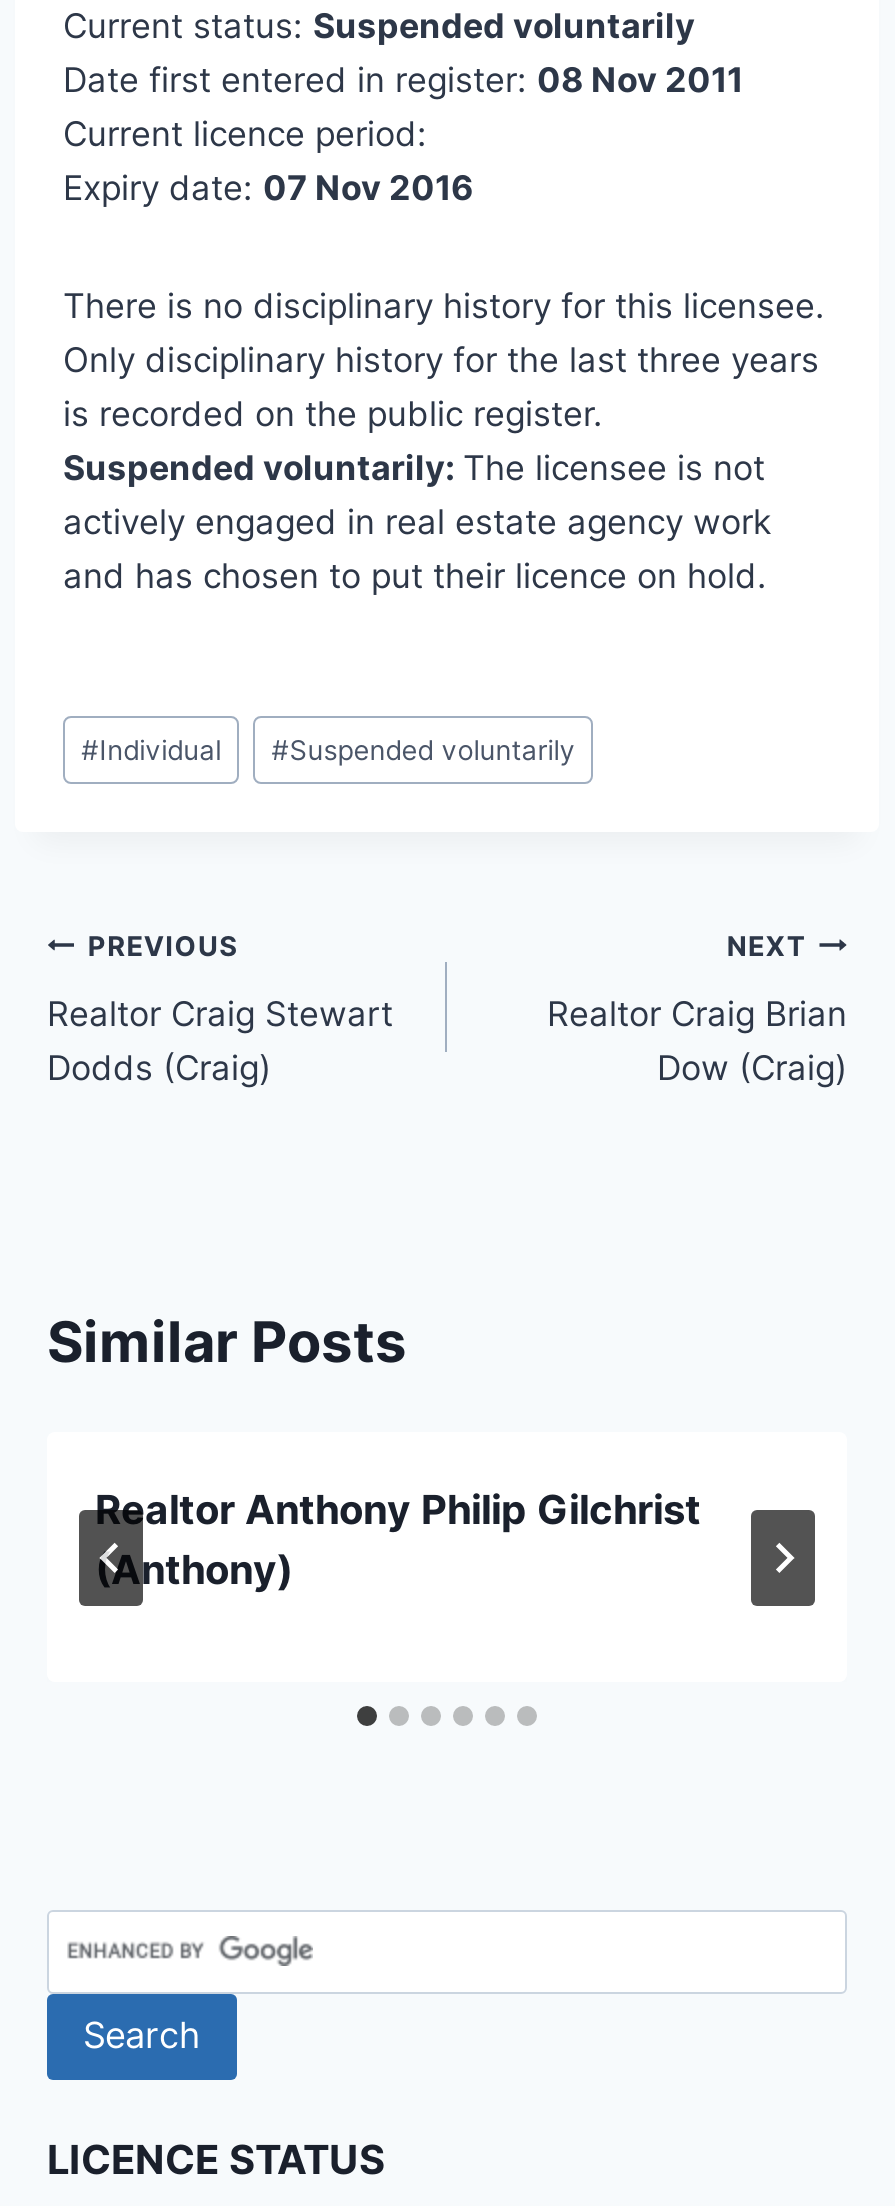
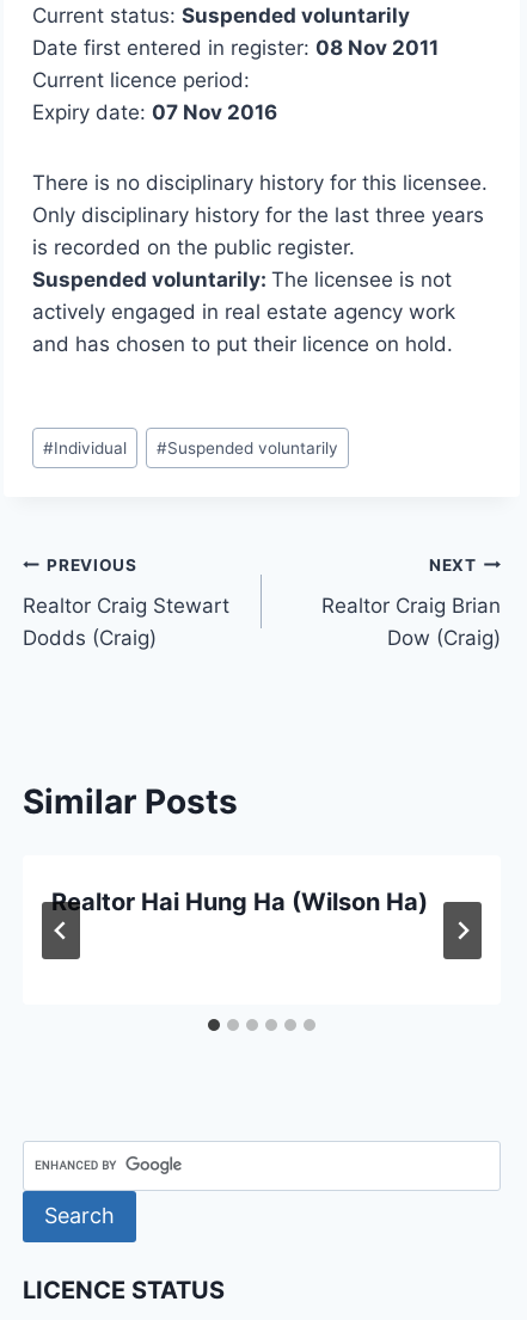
- Realtor Anthony Philip Gilchrist
- (Anthony)
+ Realtor Hai Hung Ha (Wilson Ha)
